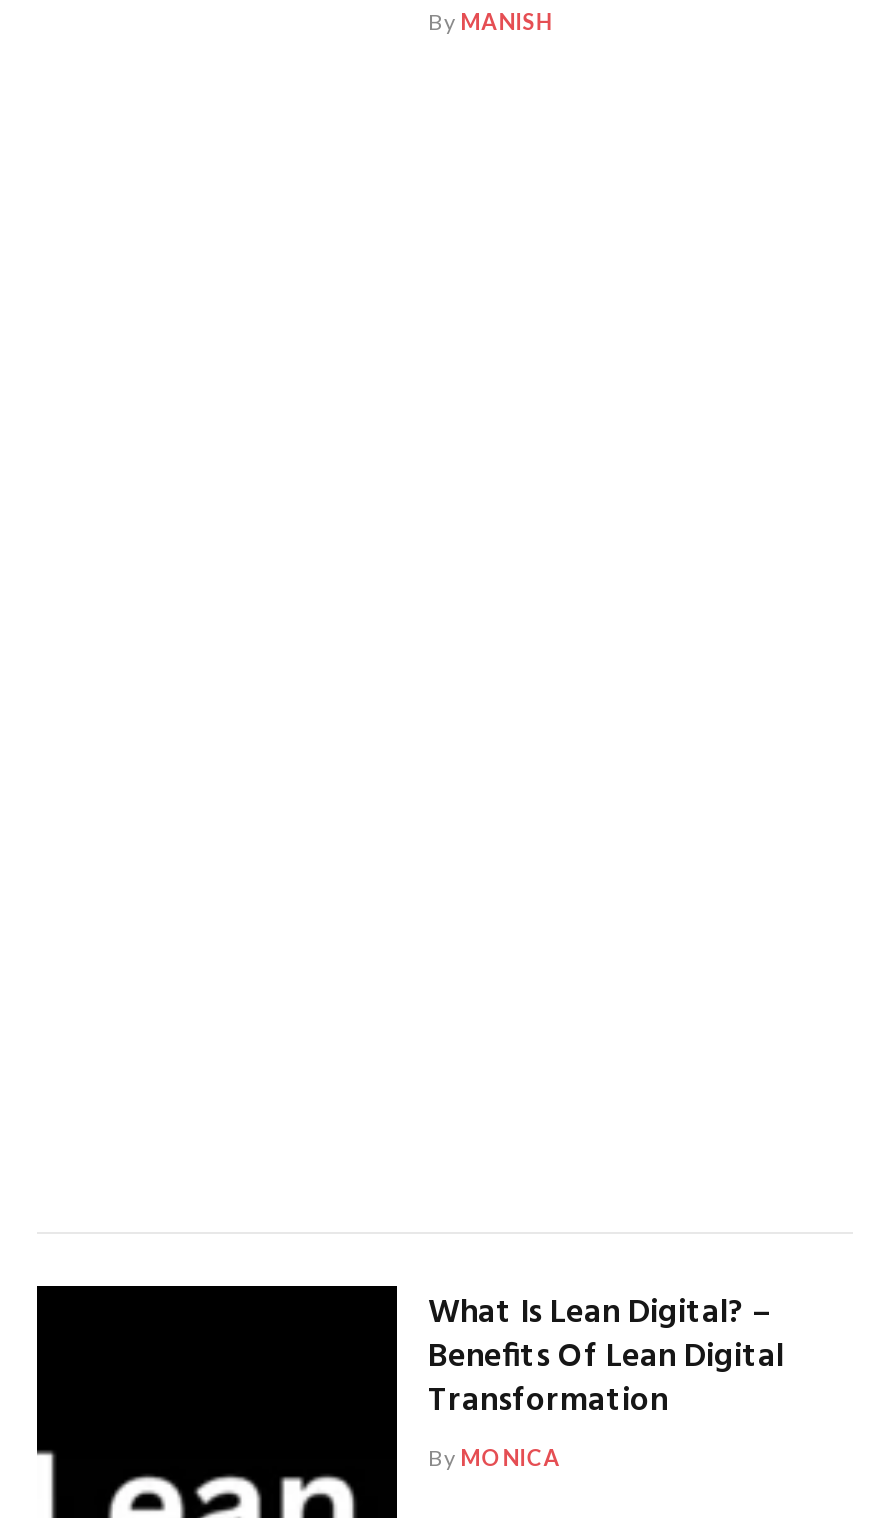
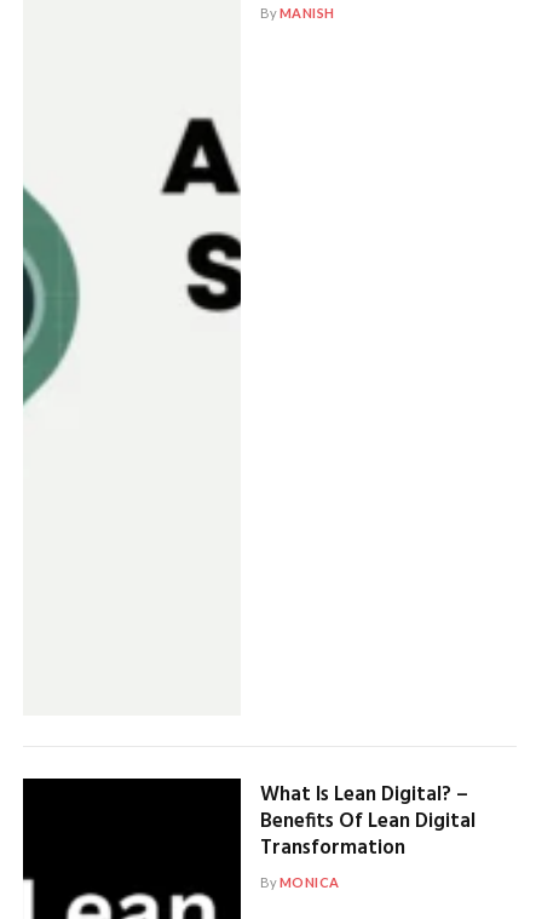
+ [image]

+ [image]

+ [image]
